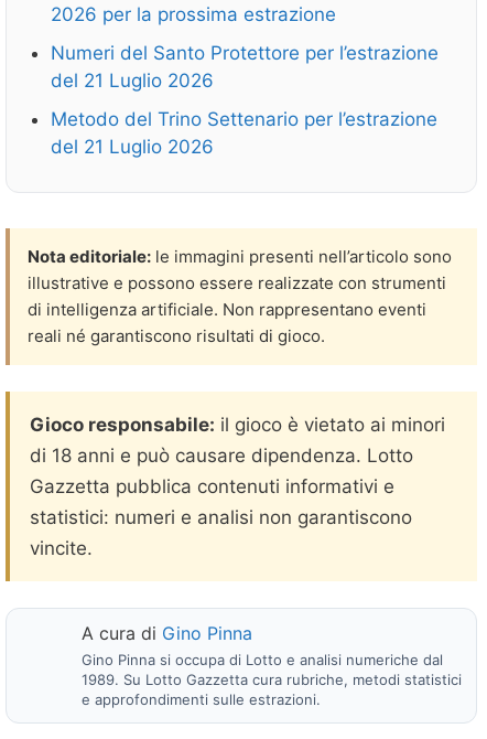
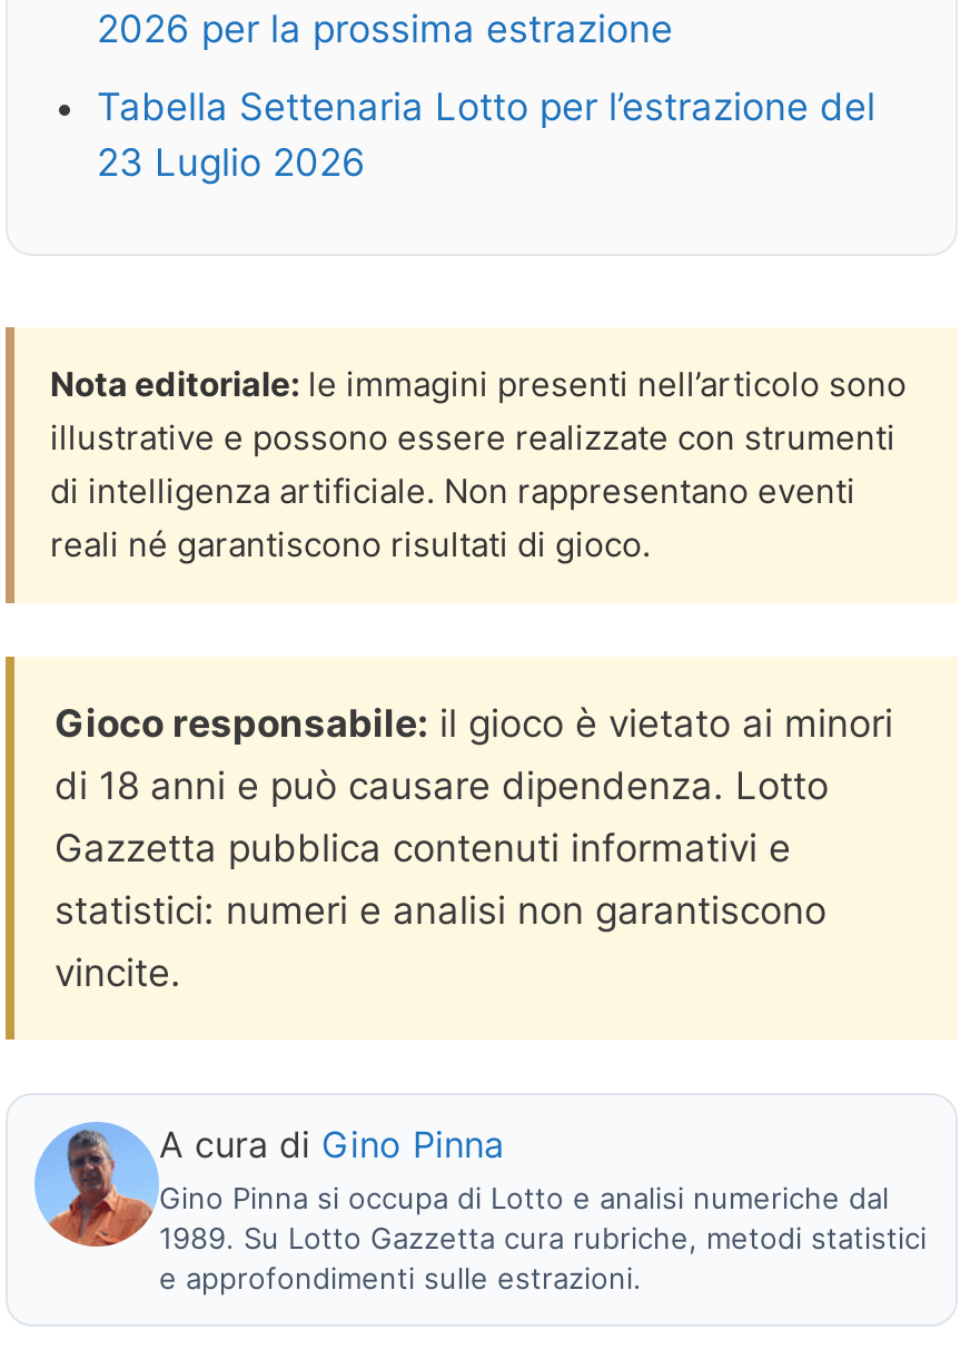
- Numeri del Santo Protettore per l’estrazione
- del 21 Luglio 2026
- Metodo del Trino Settenario per l’estrazione
- del 21 Luglio 2026
+ Tabella Settenaria Lotto per l’estrazione del
+ 23 Luglio 2026

+ [image]
